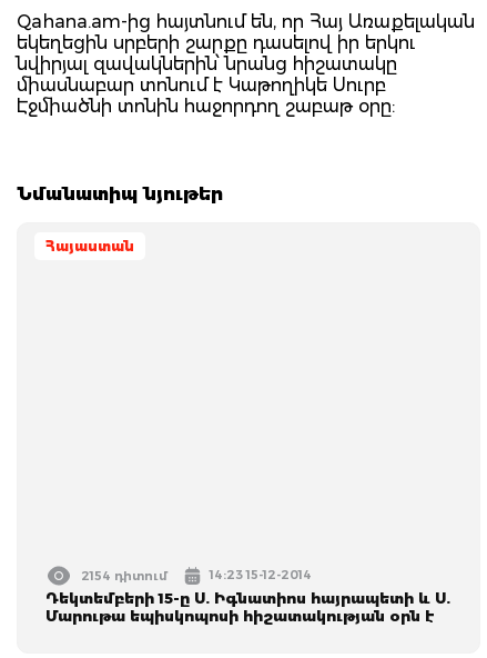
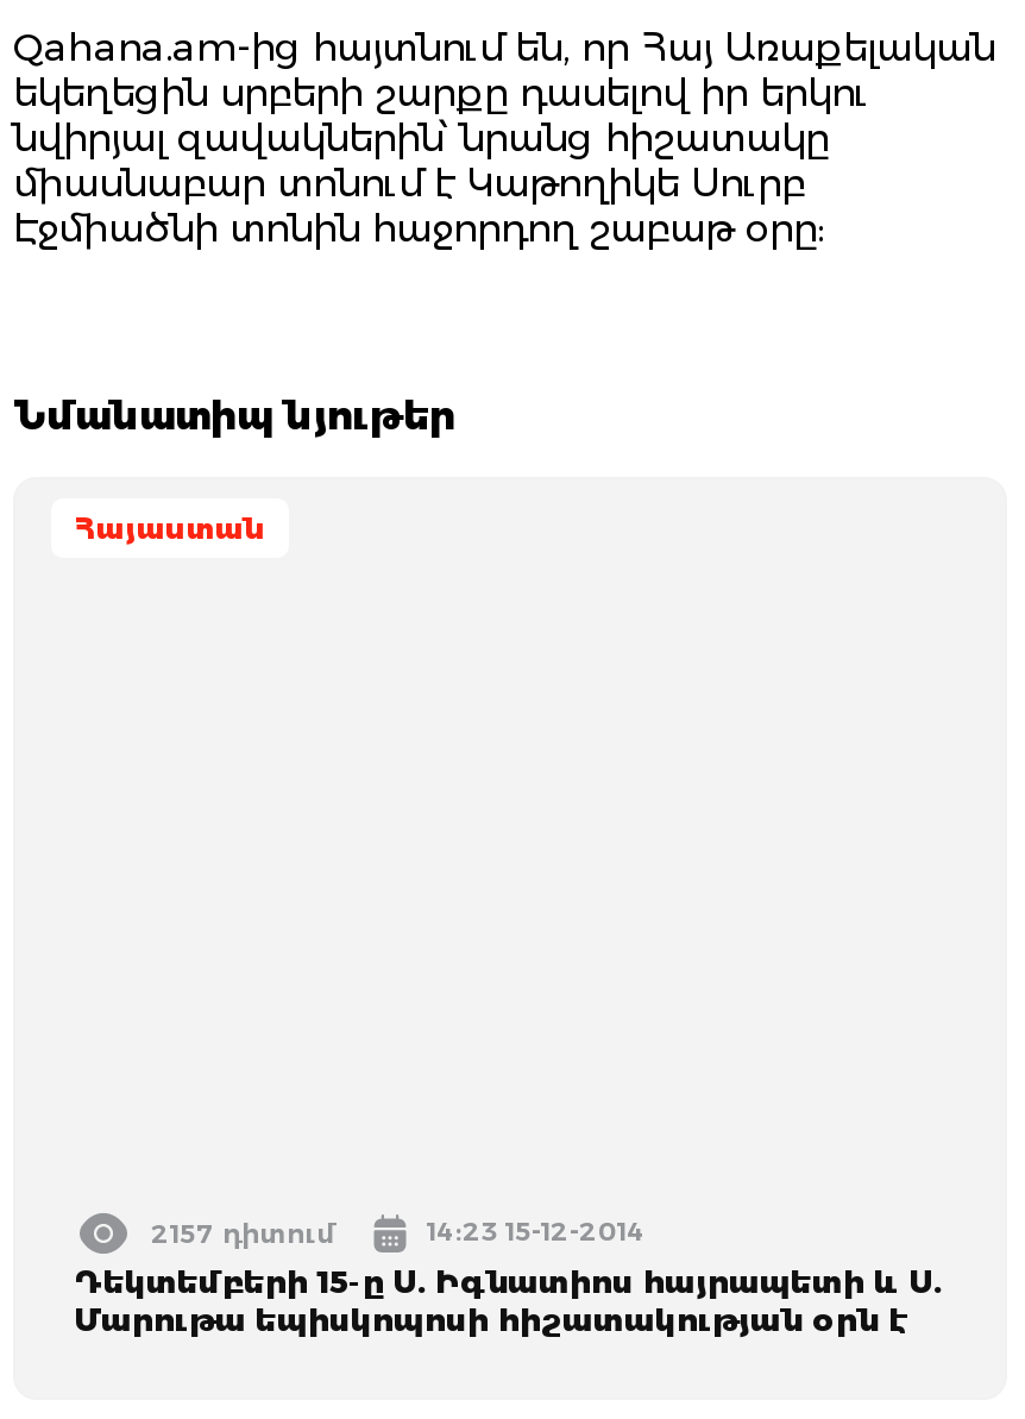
- 2154 դիտում
+ 2157 դիտում
